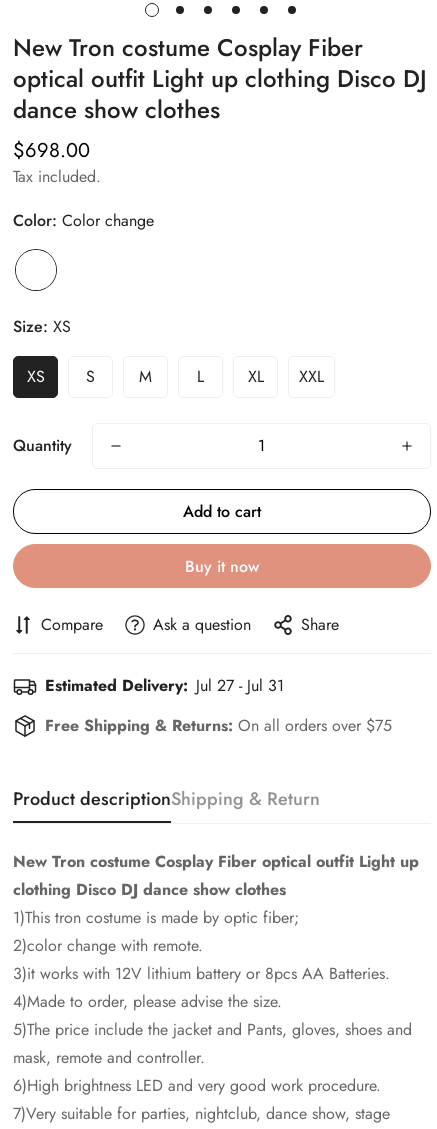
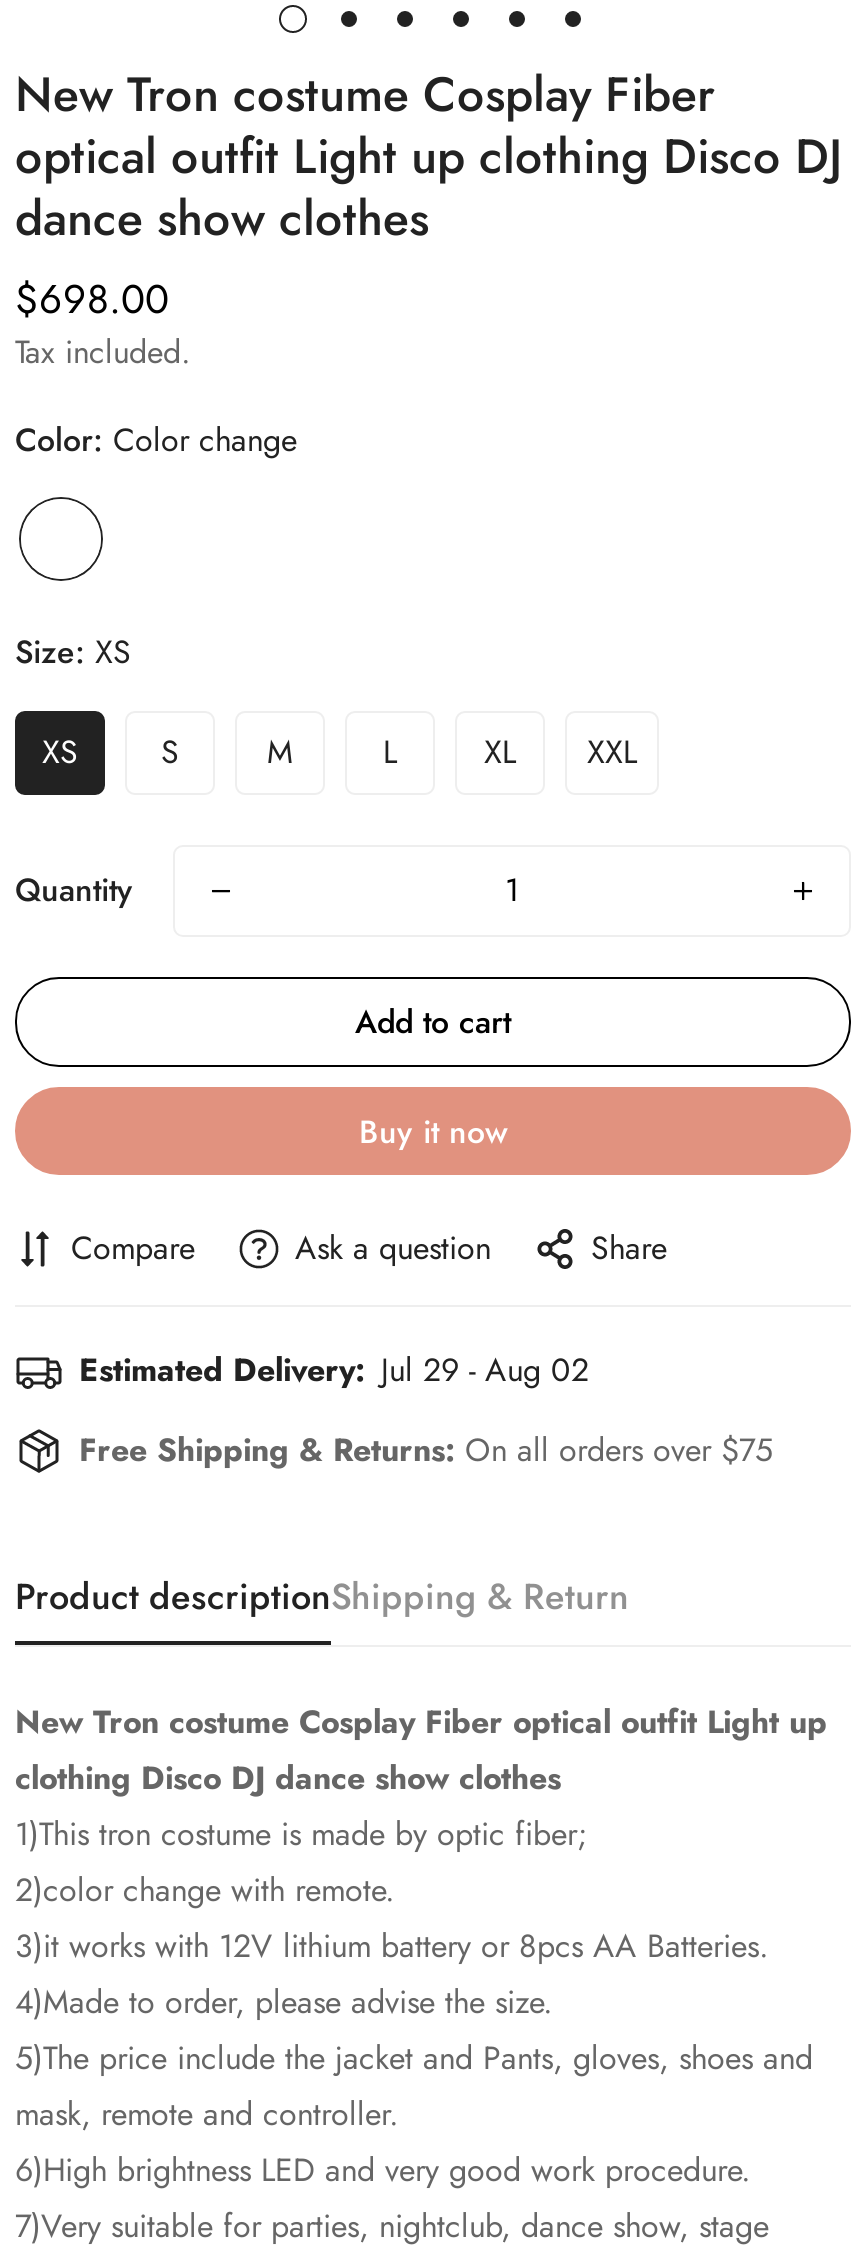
- Estimated Delivery: Jul 27 - Jul 31
+ Estimated Delivery: Jul 29 - Aug 02
